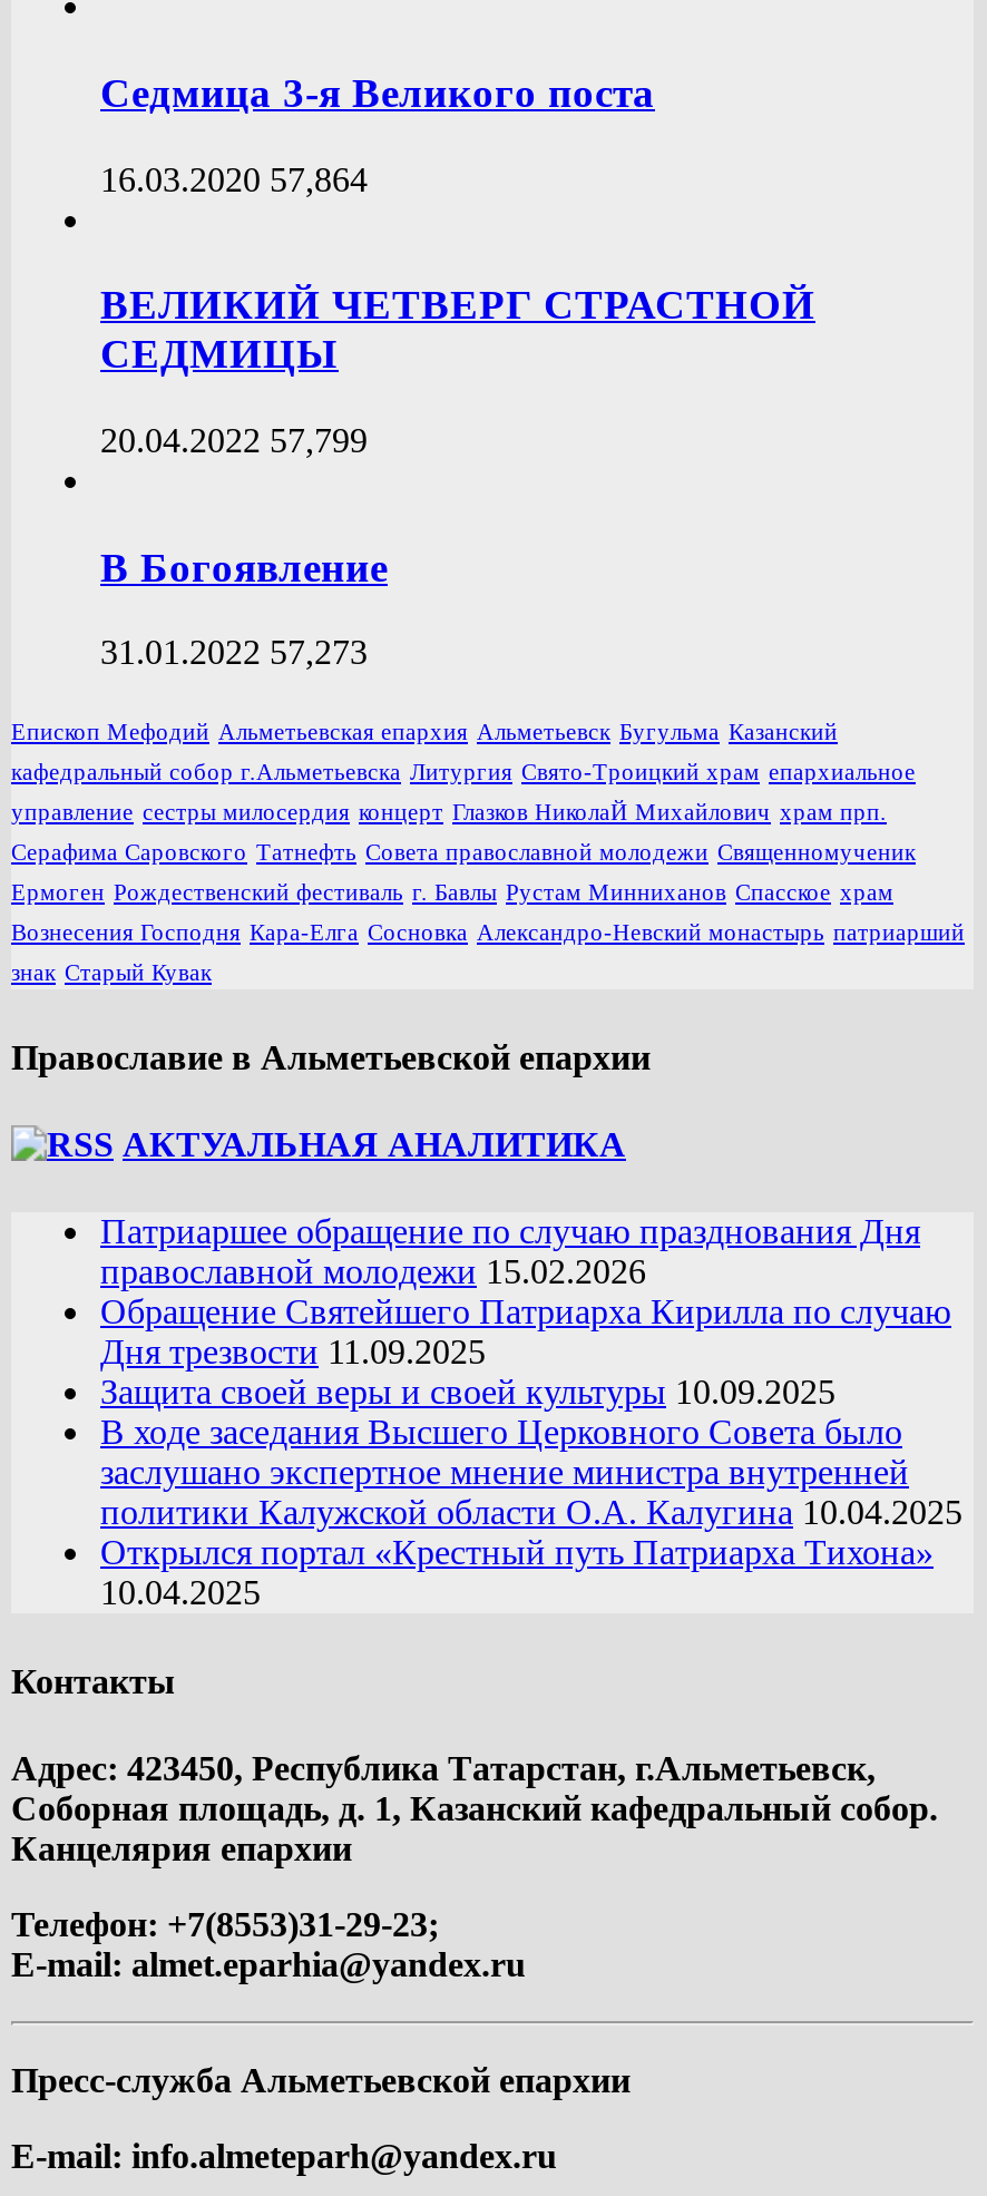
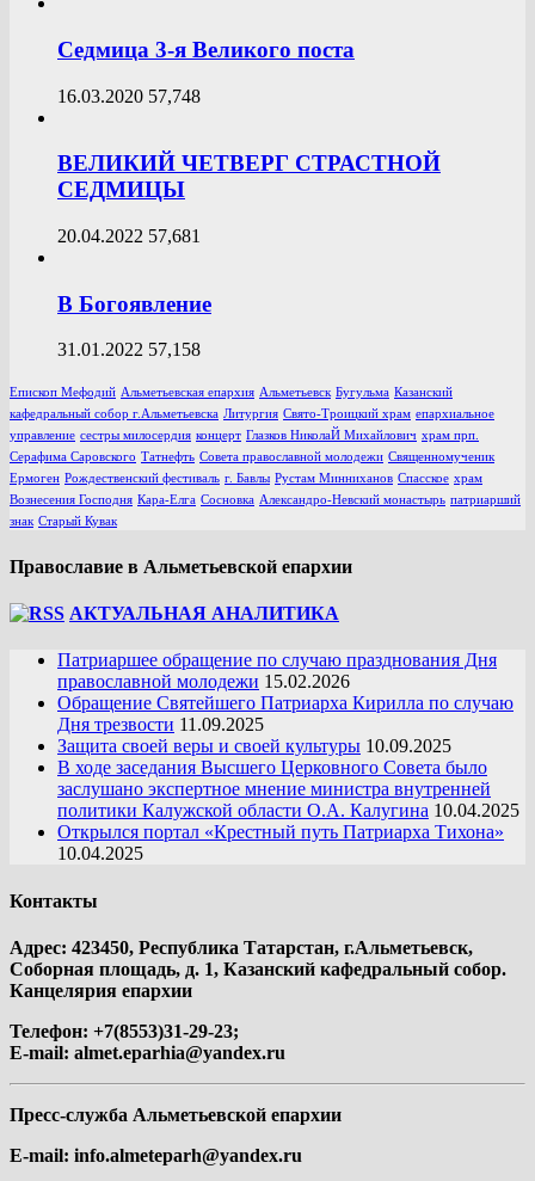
- 16.03.2020 57,864
+ 16.03.2020 57,748

- 20.04.2022 57,799
+ 20.04.2022 57,681

- 31.01.2022 57,273
+ 31.01.2022 57,158
